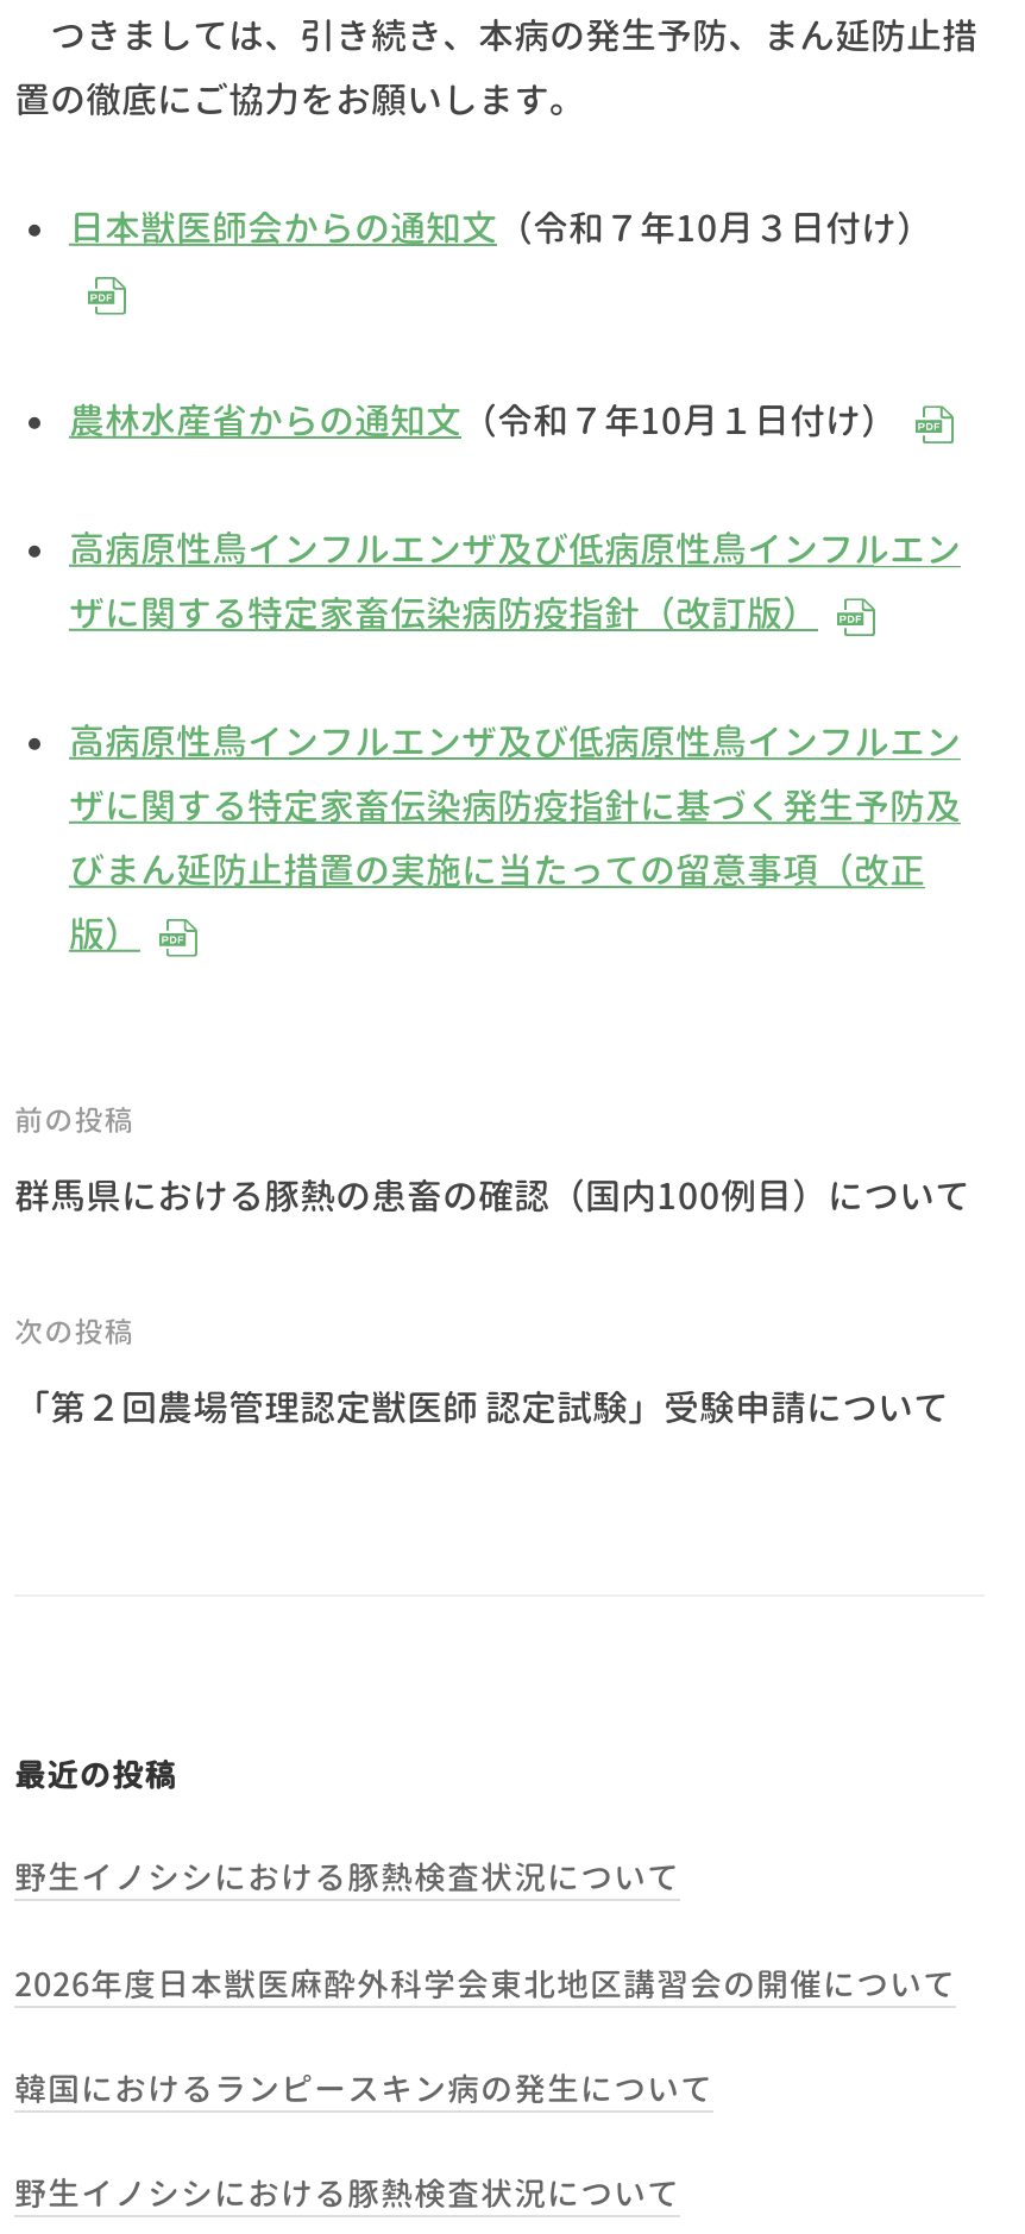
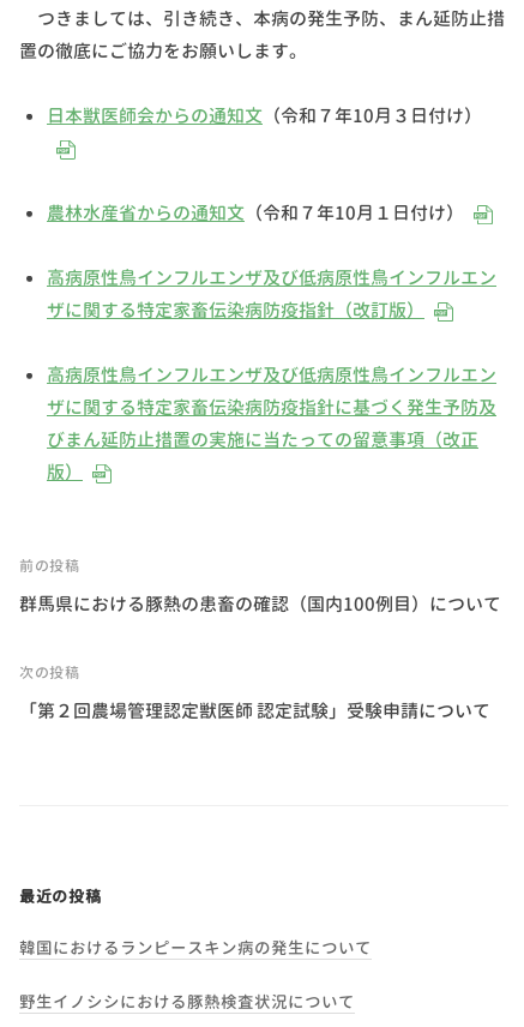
- 野生イノシシにおける豚熱検査状況について
- 2026年度日本獣医麻酔外科学会東北地区講習会の開催について
